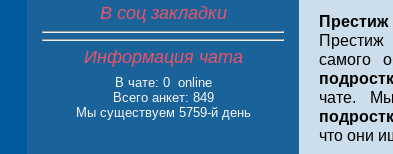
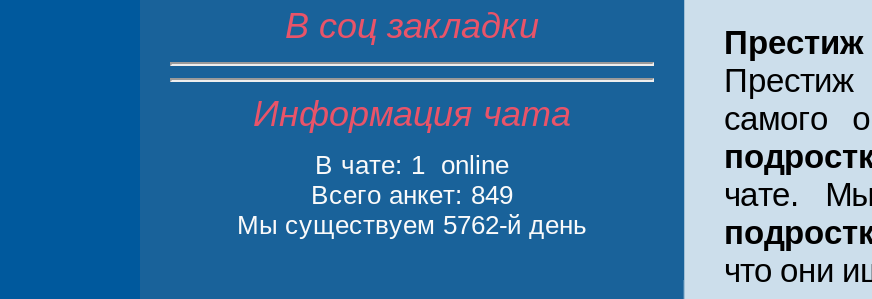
- В чате: 0 online
+ В чате: 1 online

- Мы существуем 5759-й день
+ Мы существуем 5762-й день
